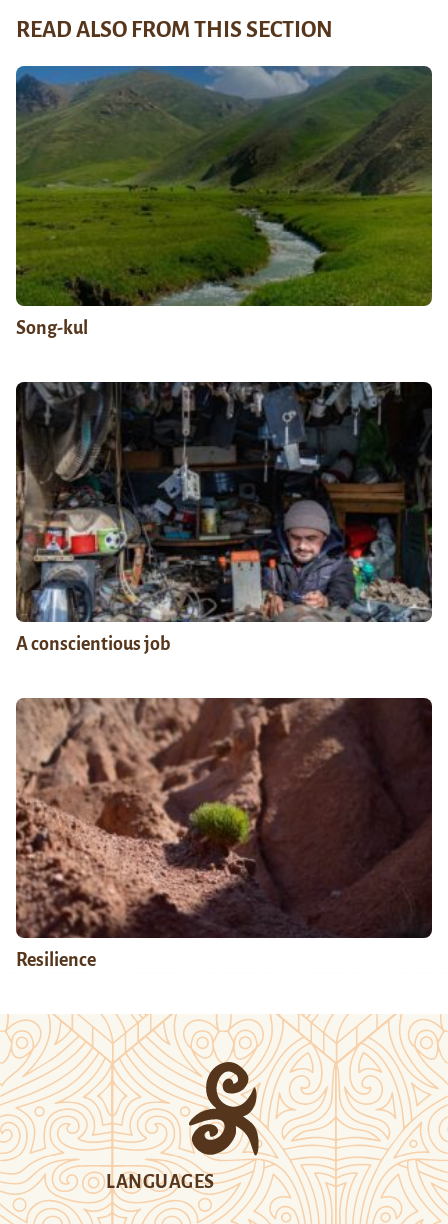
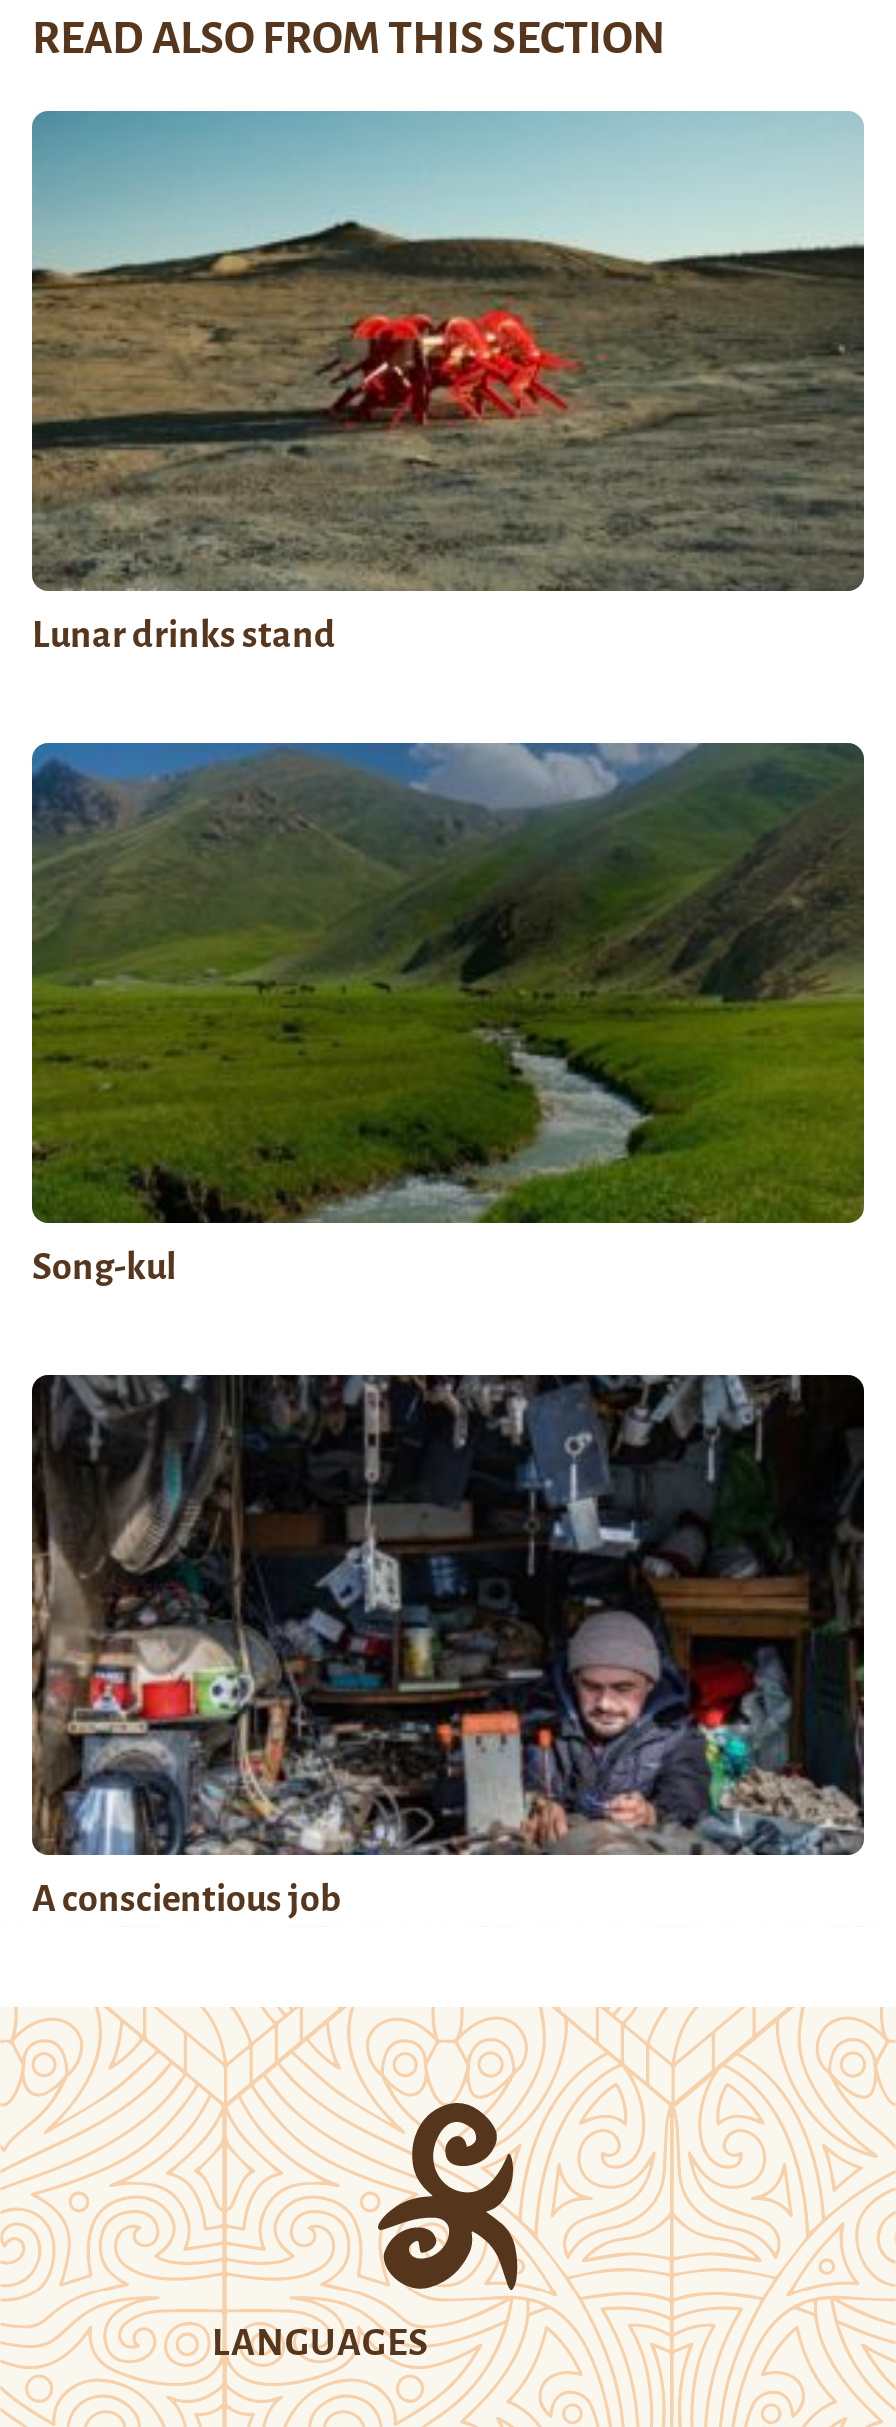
+ [image]
+ Lunar drinks stand

moved down: [image] | Song-kul | A conscientious job

- [image]
- Resilience
